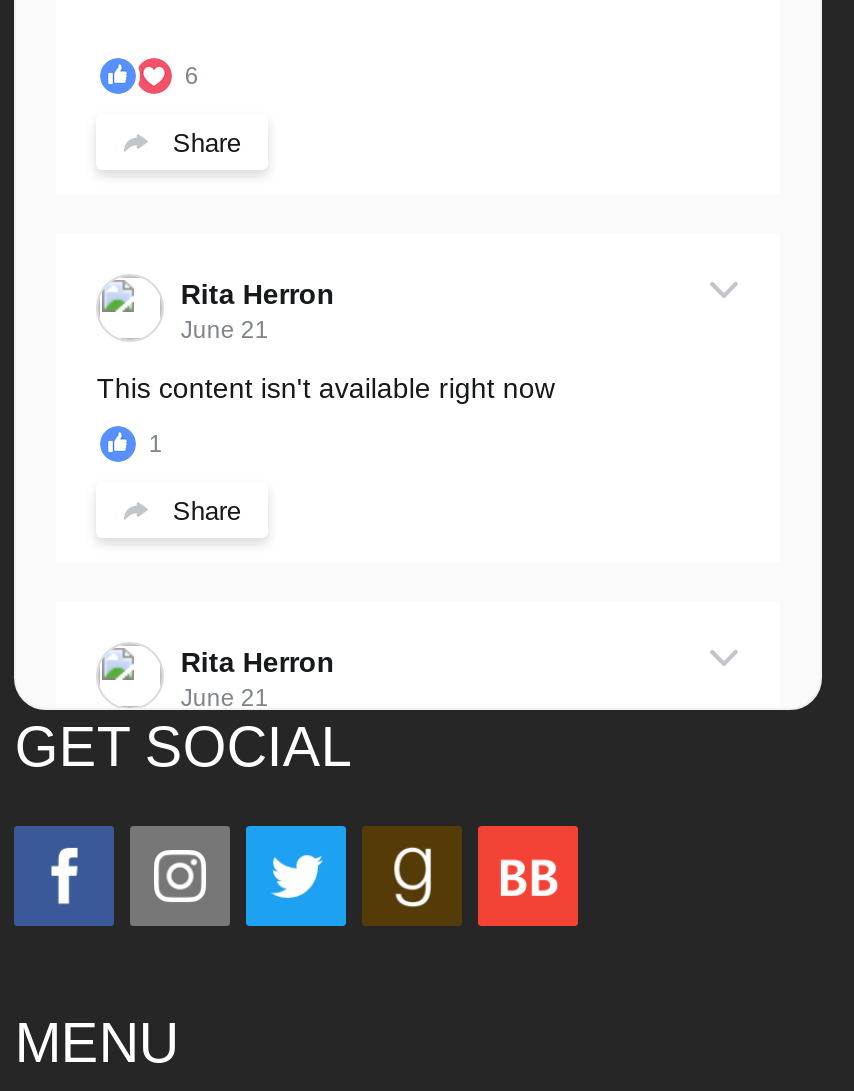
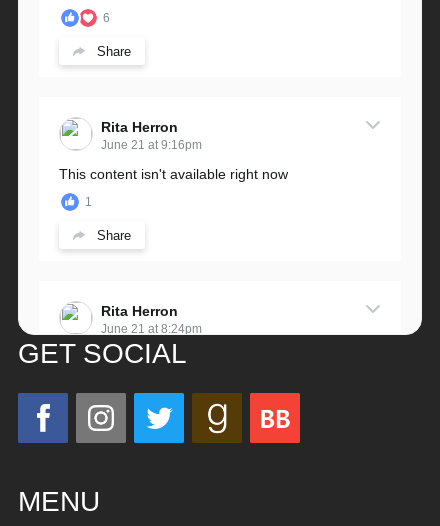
- June 21
+ June 21 at 9:16pm

- June 21
+ June 21 at 8:24pm
